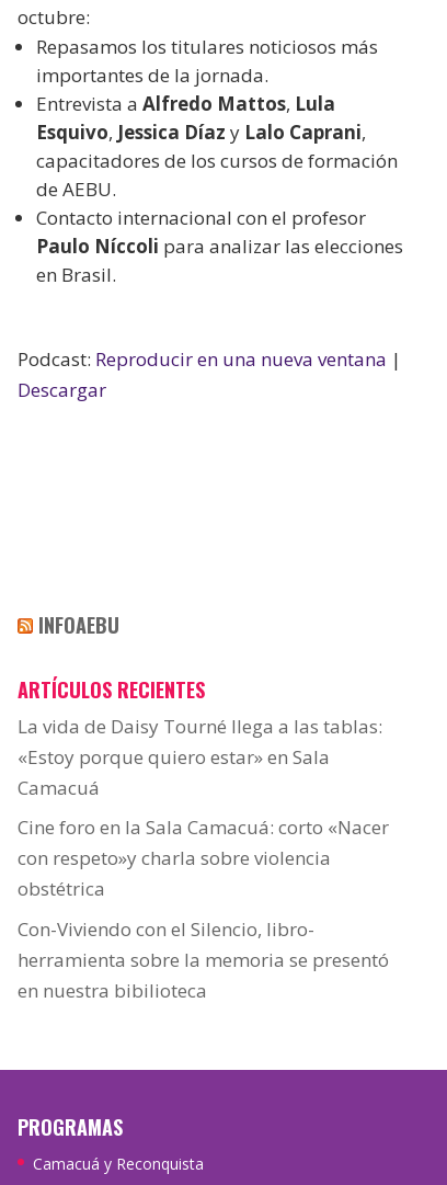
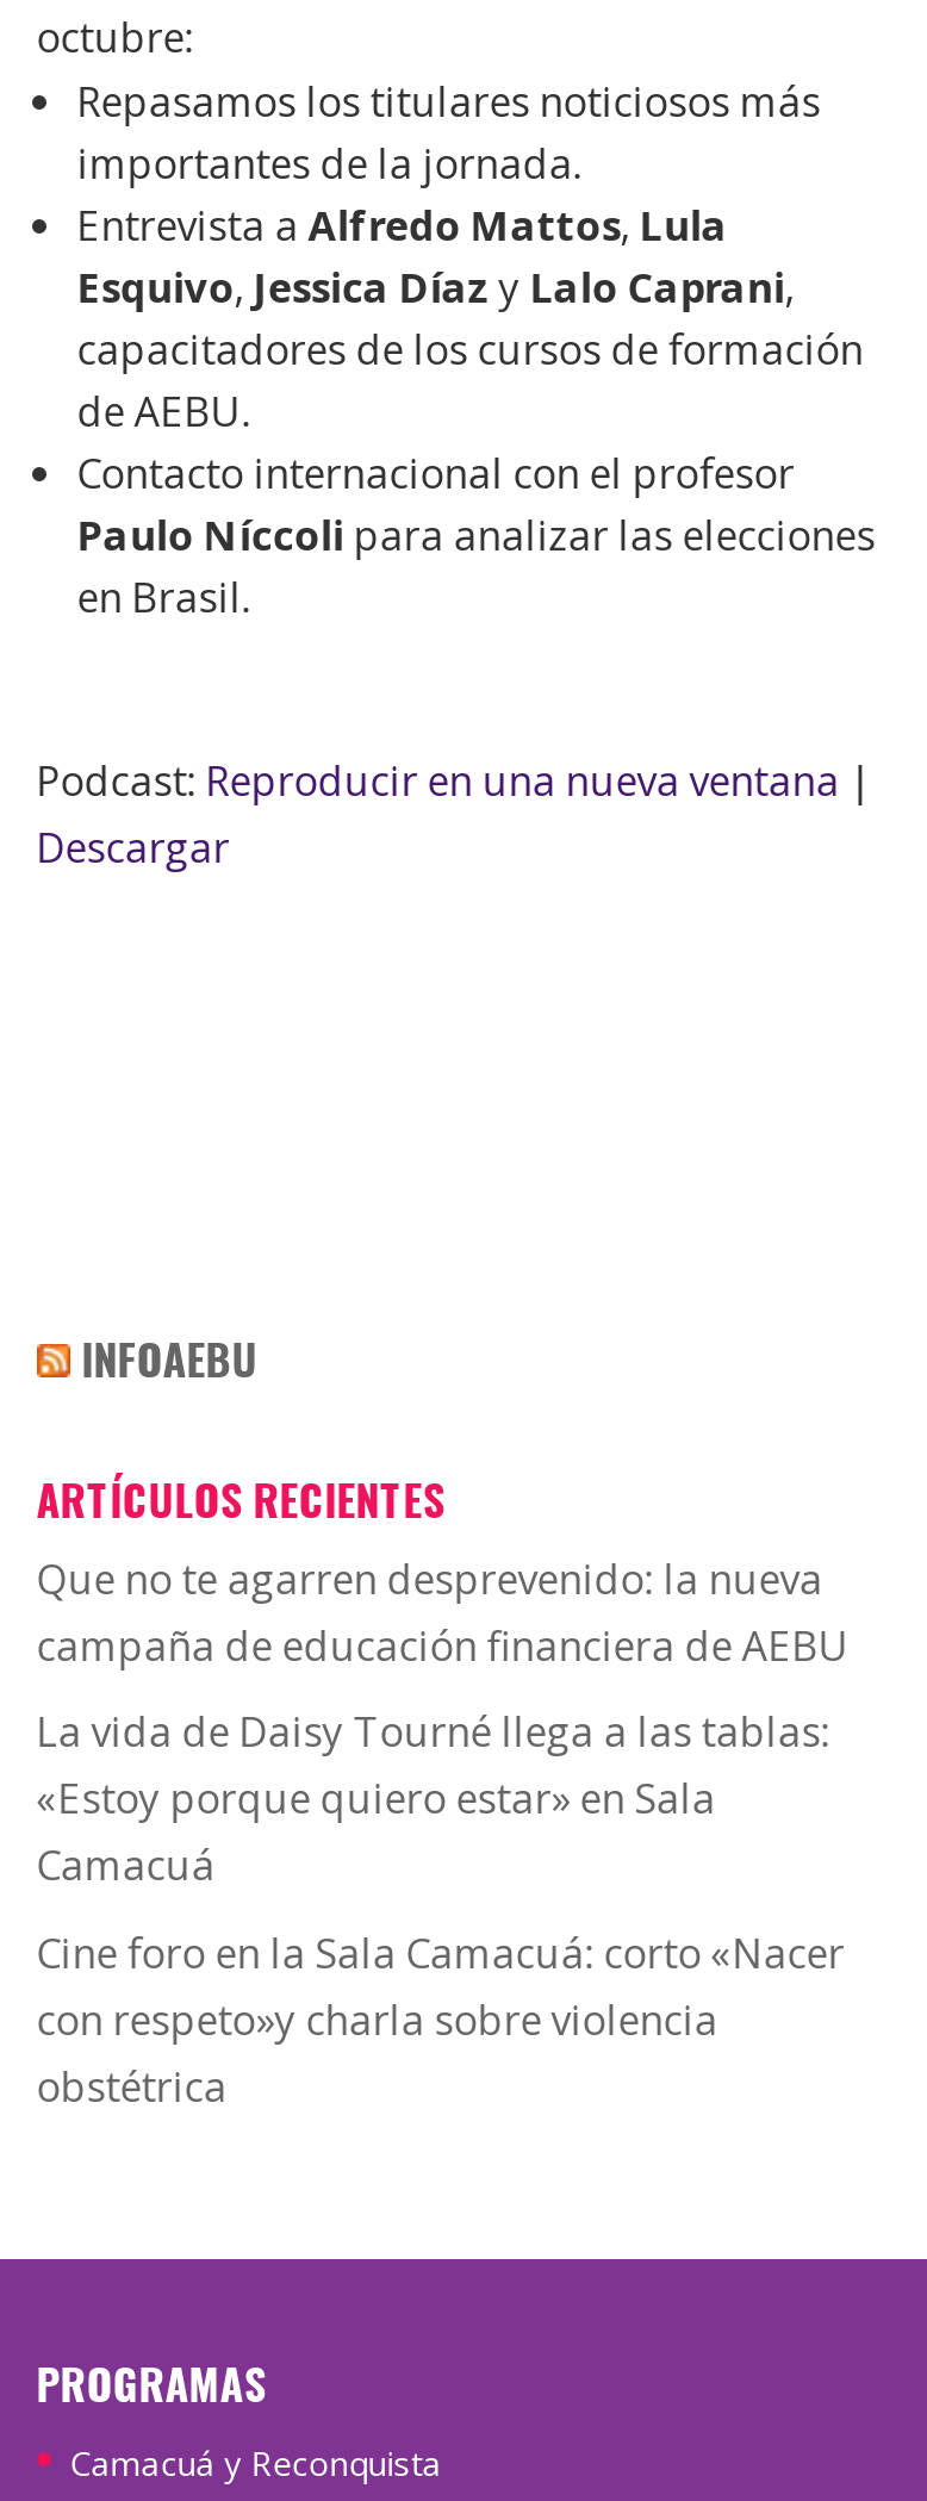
+ Que no te agarren desprevenido: la nueva
+ campaña de educación financiera de AEBU

moved down: La vida de Daisy Tourné llega a las tablas: | «Estoy porque quiero estar» en Sala | Camacuá | Cine foro en la Sala Camacuá: corto «Nacer | con respeto»y charla sobre violencia | obstétrica

- Con-Viviendo con el Silencio, libro-
- herramienta sobre la memoria se presentó
- en nuestra bibilioteca
